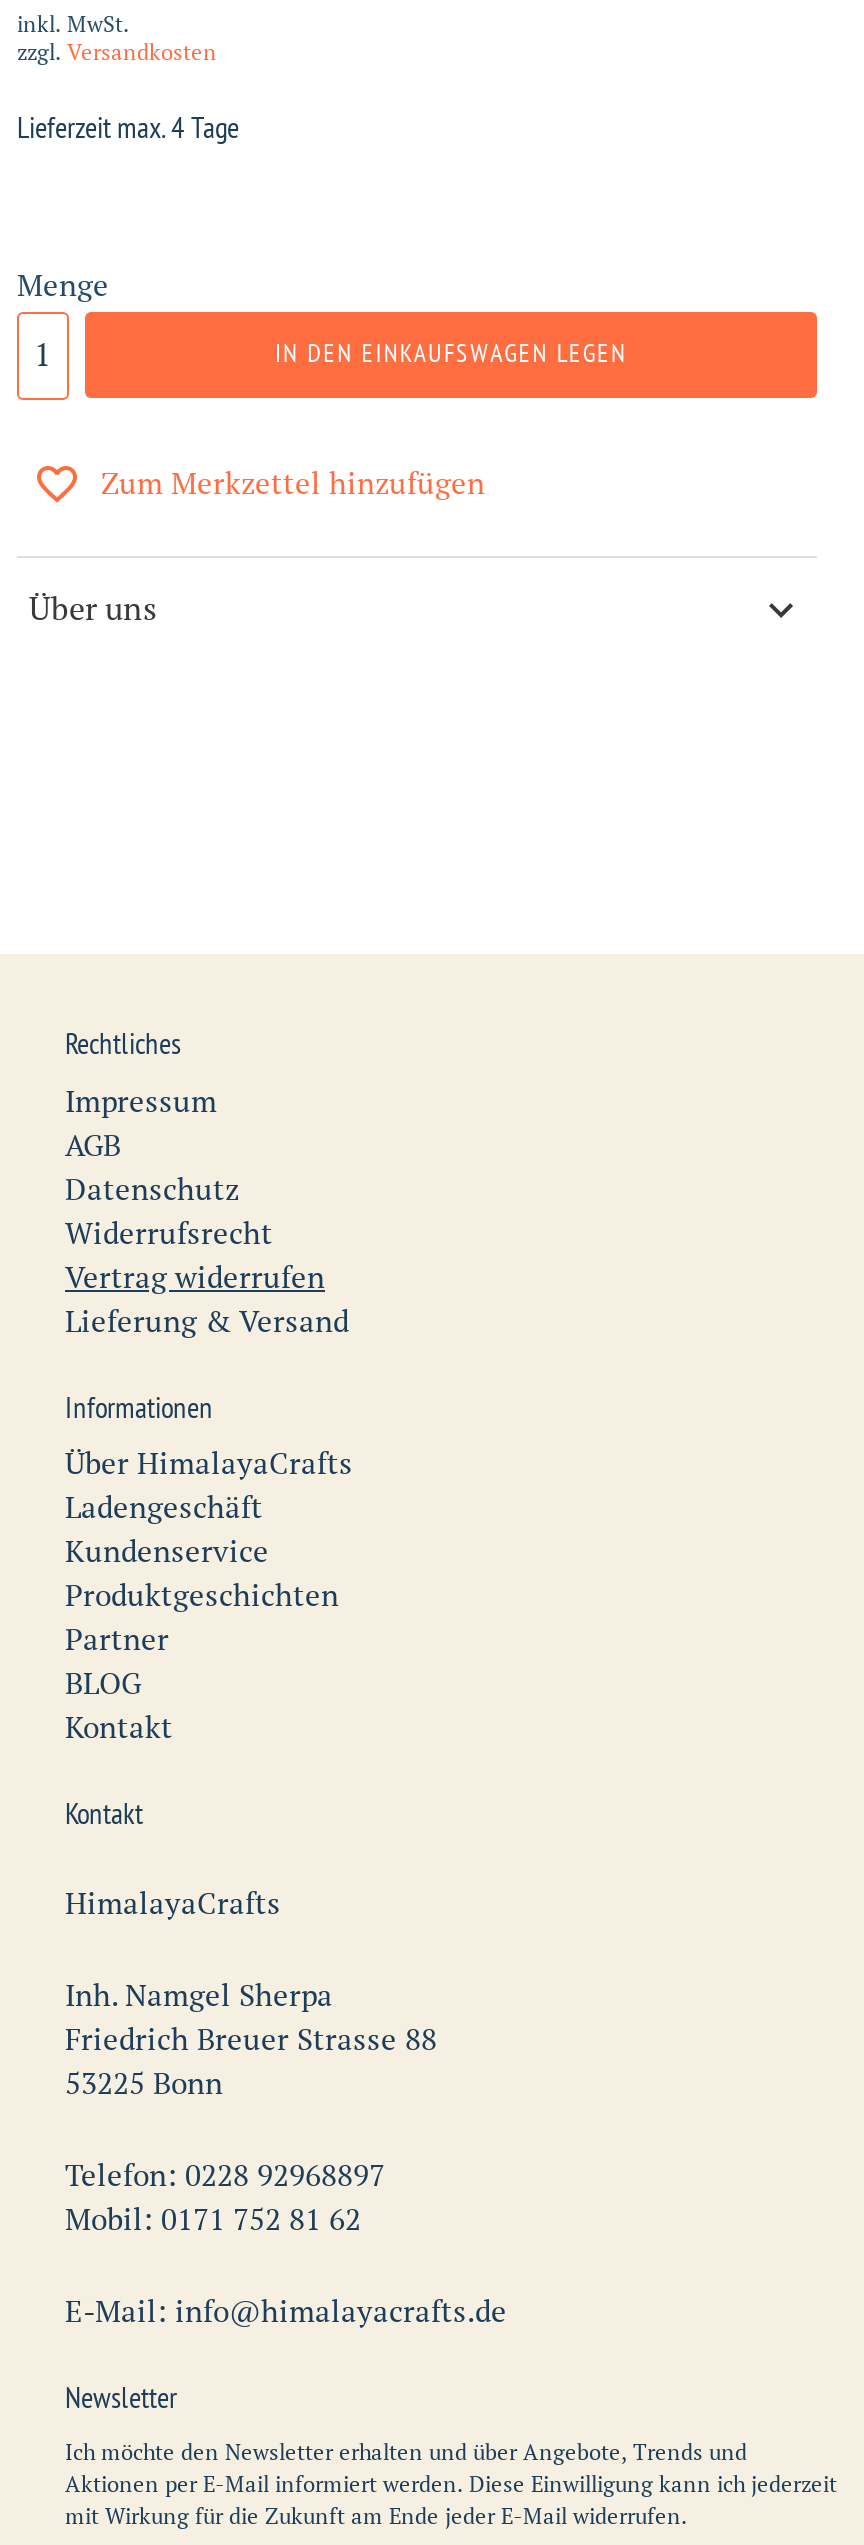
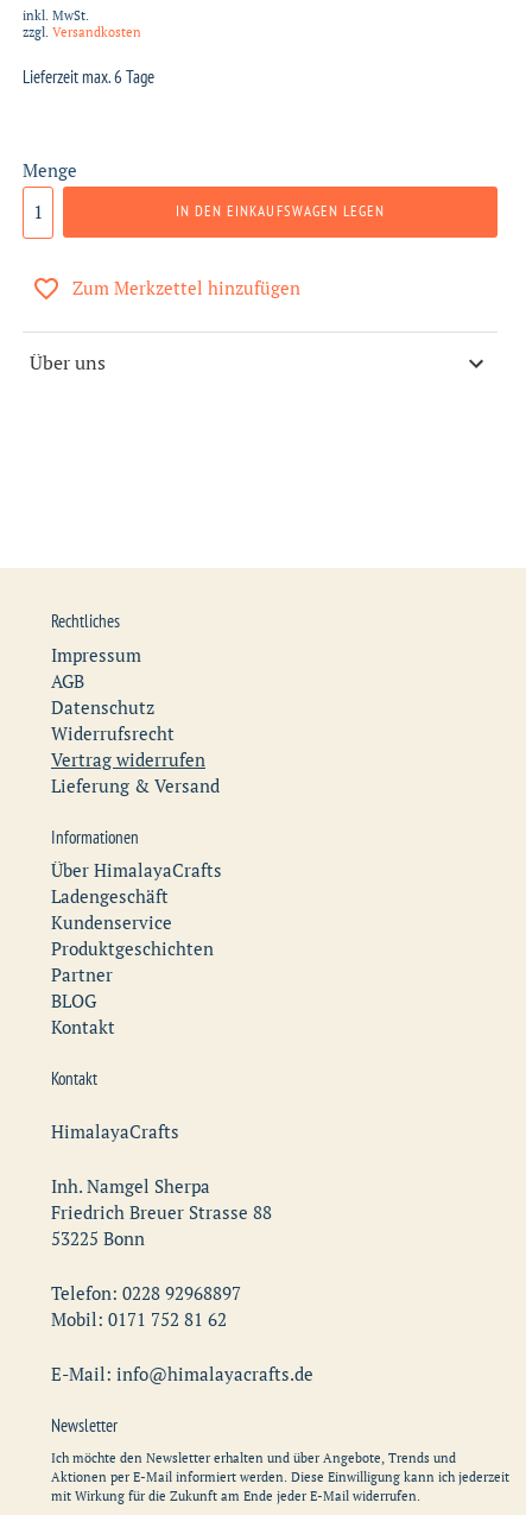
- Lieferzeit max. 4 Tage
+ Lieferzeit max. 6 Tage
